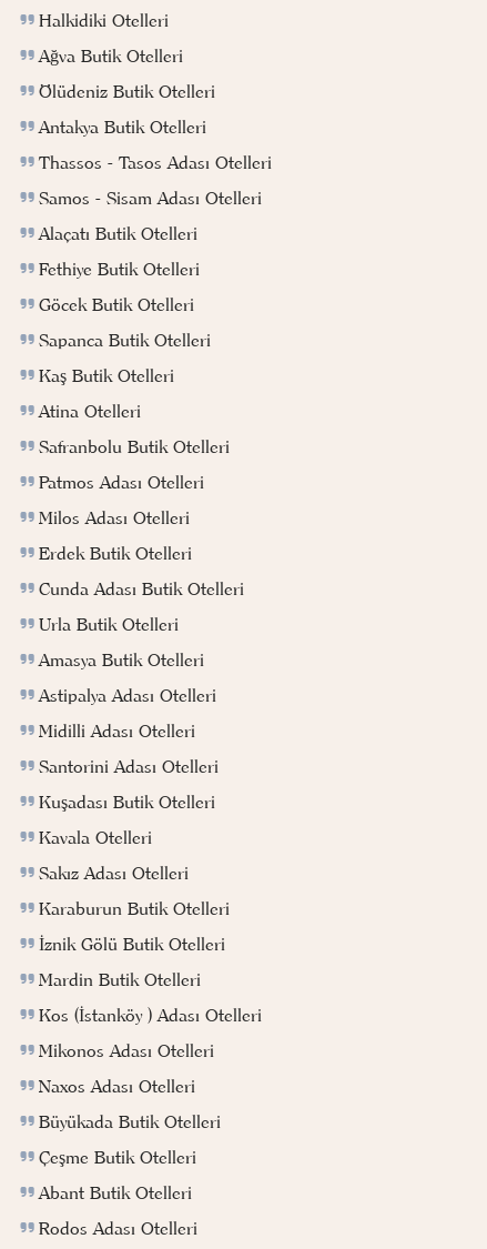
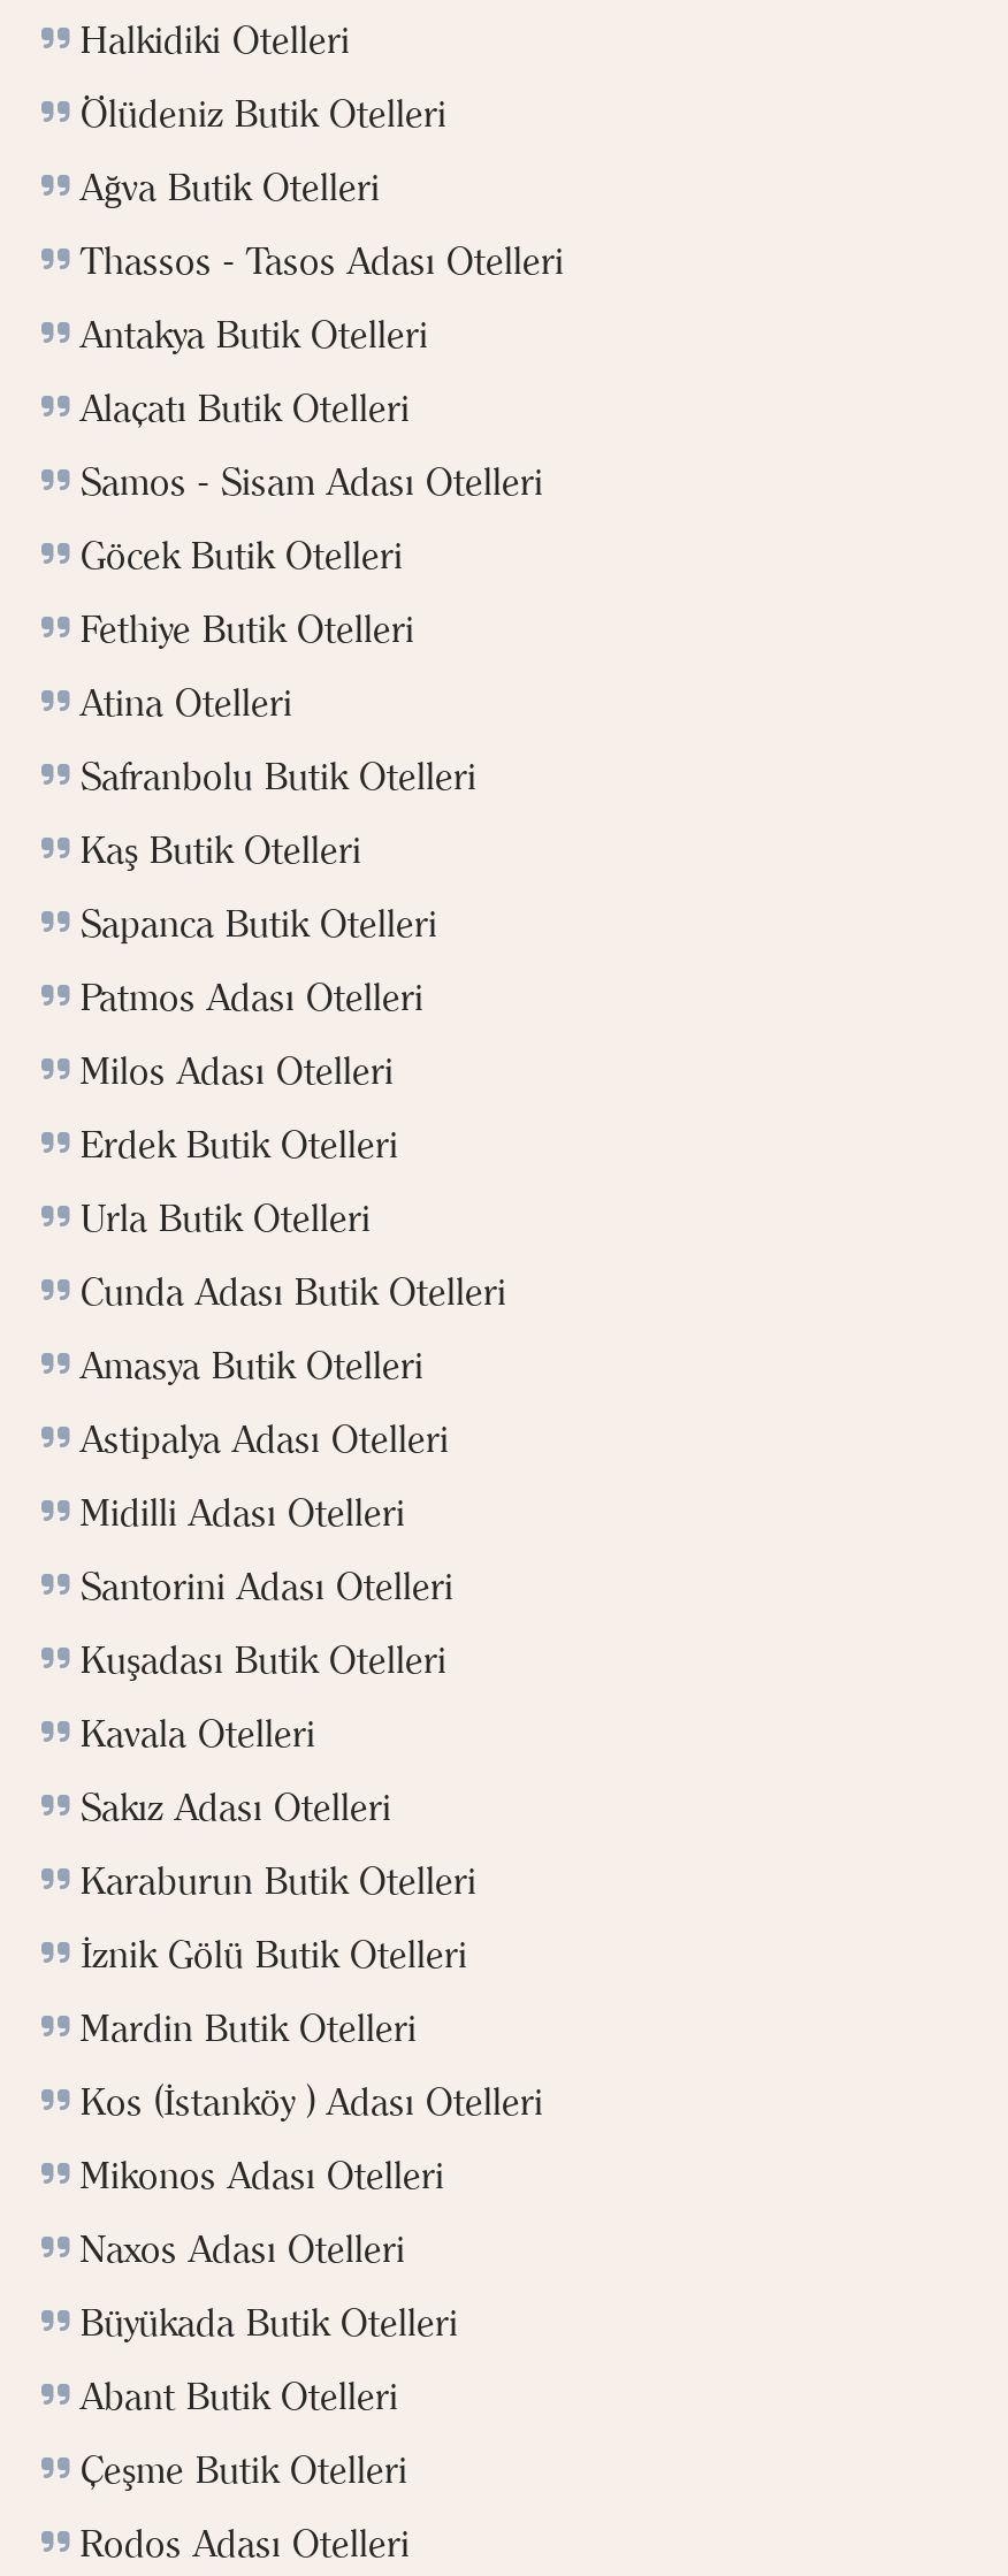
moved down: Ağva Butik Otelleri

moved up: Ölüdeniz Butik Otelleri

moved down: Antakya Butik Otelleri

moved up: Thassos - Tasos Adası Otelleri

moved down: Samos - Sisam Adası Otelleri

moved up: Alaçatı Butik Otelleri

moved down: Fethiye Butik Otelleri

moved up: Göcek Butik Otelleri

moved down: Sapanca Butik Otelleri | Kaş Butik Otelleri

moved up: Atina Otelleri | Safranbolu Butik Otelleri

moved down: Cunda Adası Butik Otelleri

moved up: Urla Butik Otelleri

moved down: Çeşme Butik Otelleri

moved up: Abant Butik Otelleri
